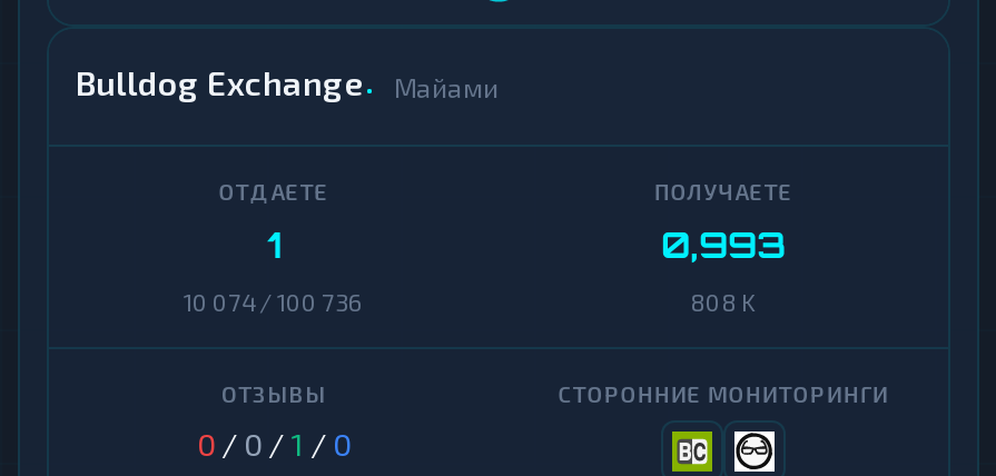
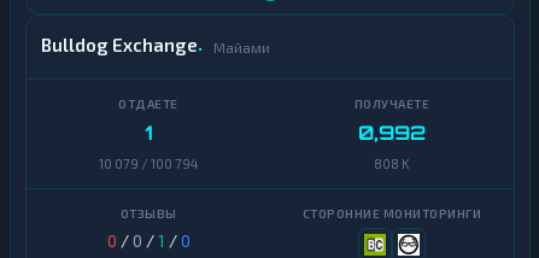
- 0,993
+ 0,992

- 10 074 / 100 736
+ 10 079 / 100 794
